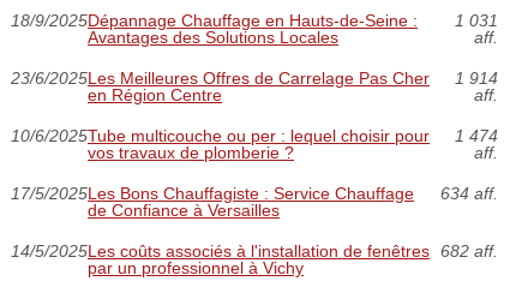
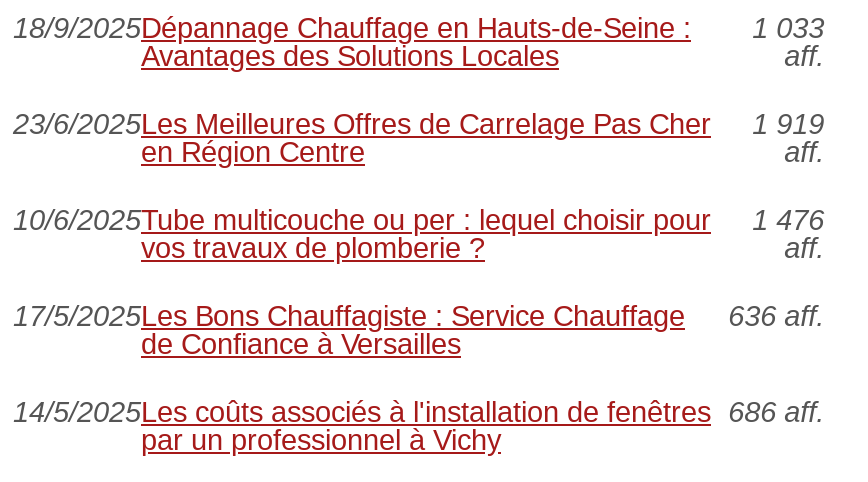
- 18/9/2025Dépannage Chauffage en Hauts-de-Seine : 1 031
+ 18/9/2025Dépannage Chauffage en Hauts-de-Seine : 1 033

- 23/6/2025 Les Meilleures Offres de Carrelage Pas Cher 1 914
+ 23/6/2025 Les Meilleures Offres de Carrelage Pas Cher 1 919

- 10/6/2025Tube multicouche ou per : lequel choisir pour 1 474
+ 10/6/2025Tube multicouche ou per : lequel choisir pour 1 476

- 17/5/2025 Les Bons Chauffagiste : Service Chauffage 634 aff.
+ 17/5/2025 Les Bons Chauffagiste : Service Chauffage 636 aff.

- 14/5/2025 Les coûts associés à l'installation de fenêtres 682 aff.
+ 14/5/2025 Les coûts associés à l'installation de fenêtres 686 aff.
